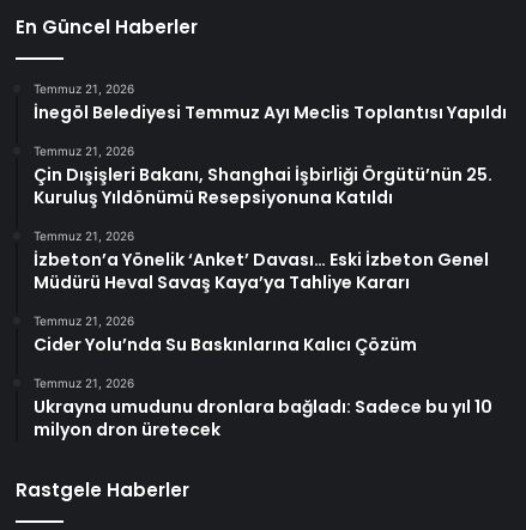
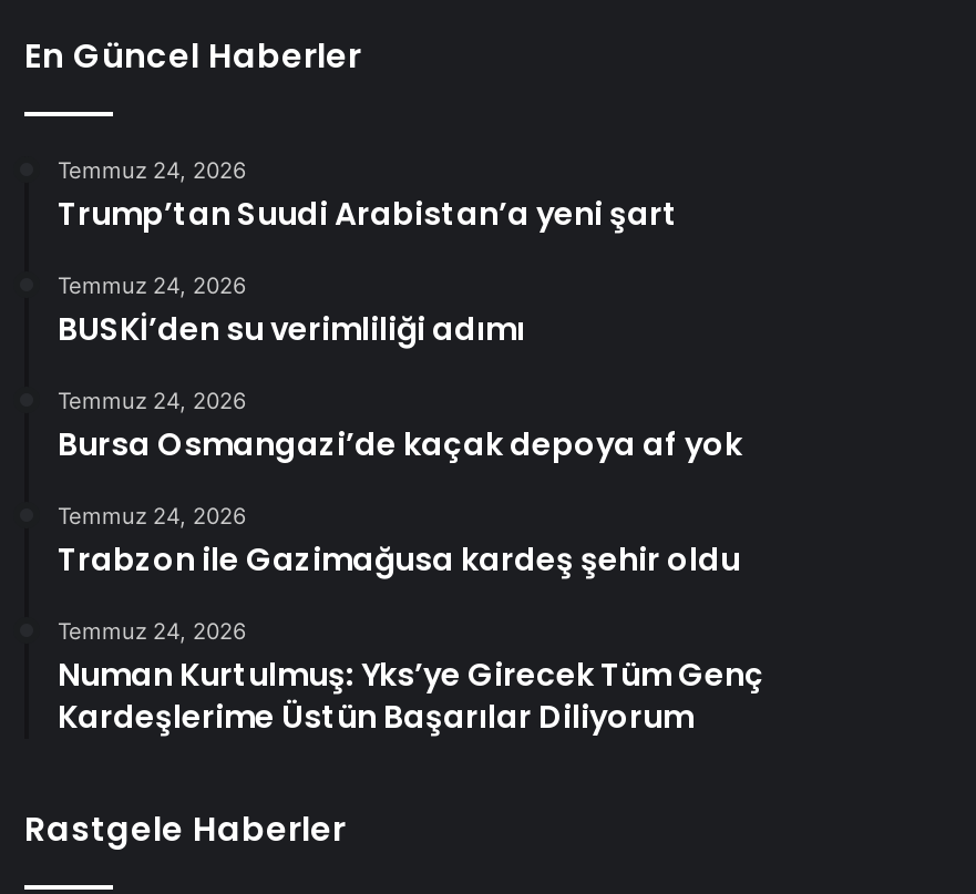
- Temmuz 21, 2026
- İnegöl Belediyesi Temmuz Ayı Meclis Toplantısı Yapıldı
+ Temmuz 24, 2026
+ Trump’tan Suudi Arabistan’a yeni şart

- Temmuz 21, 2026
- Çin Dışişleri Bakanı, Shanghai İşbirliği Örgütü’nün 25.
- Kuruluş Yıldönümü Resepsiyonuna Katıldı
+ Temmuz 24, 2026
+ BUSKİ’den su verimliliği adımı

- Temmuz 21, 2026
- İzbeton’a Yönelik ‘Anket’ Davası… Eski İzbeton Genel
- Müdürü Heval Savaş Kaya’ya Tahliye Kararı
+ Temmuz 24, 2026
+ Bursa Osmangazi’de kaçak depoya af yok

- Temmuz 21, 2026
- Cider Yolu’nda Su Baskınlarına Kalıcı Çözüm
+ Temmuz 24, 2026
+ Trabzon ile Gazimağusa kardeş şehir oldu

- Temmuz 21, 2026
- Ukrayna umudunu dronlara bağladı: Sadece bu yıl 10
- milyon dron üretecek
+ Temmuz 24, 2026
+ Numan Kurtulmuş: Yks’ye Girecek Tüm Genç
+ Kardeşlerime Üstün Başarılar Diliyorum
